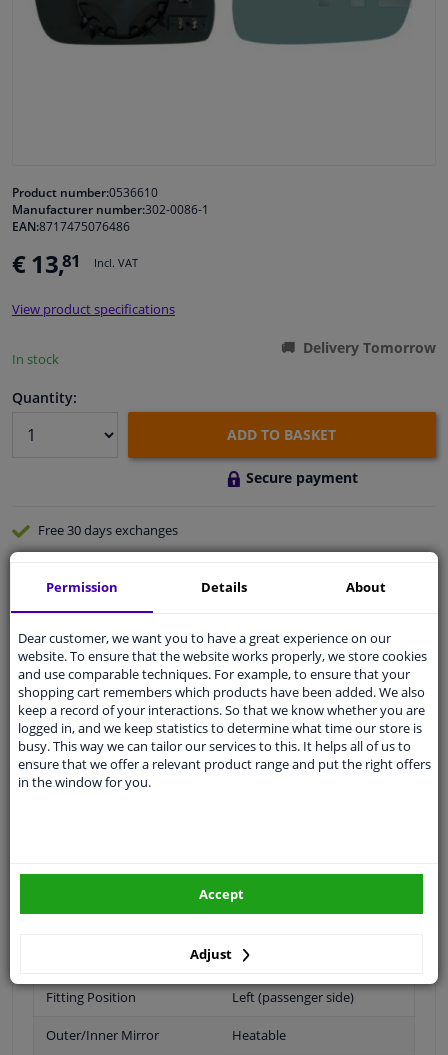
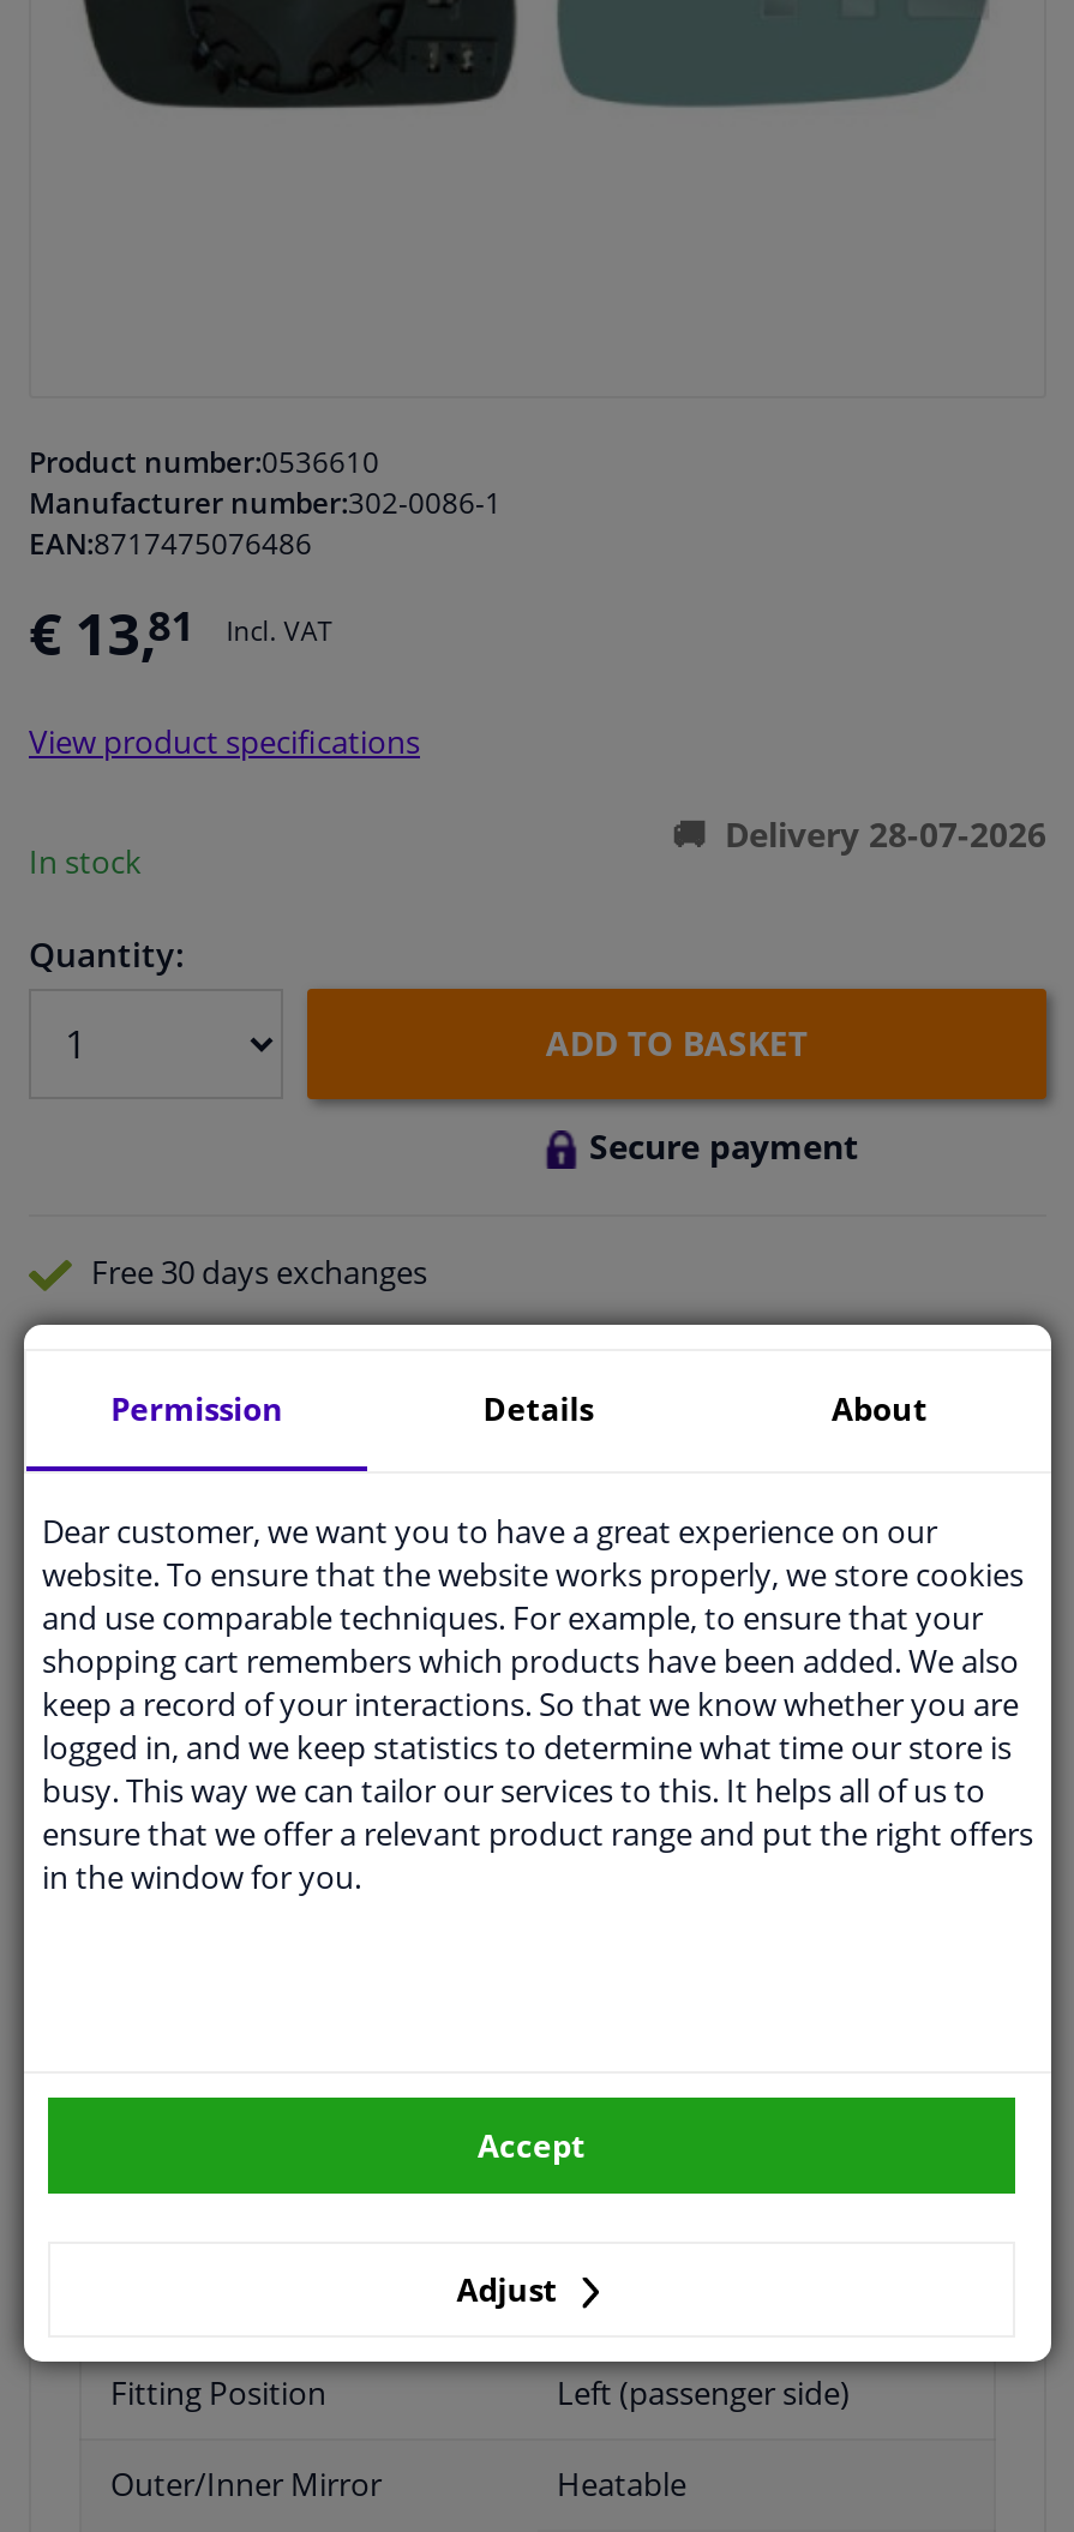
- Delivery Tomorrow
+ Delivery 28-07-2026
